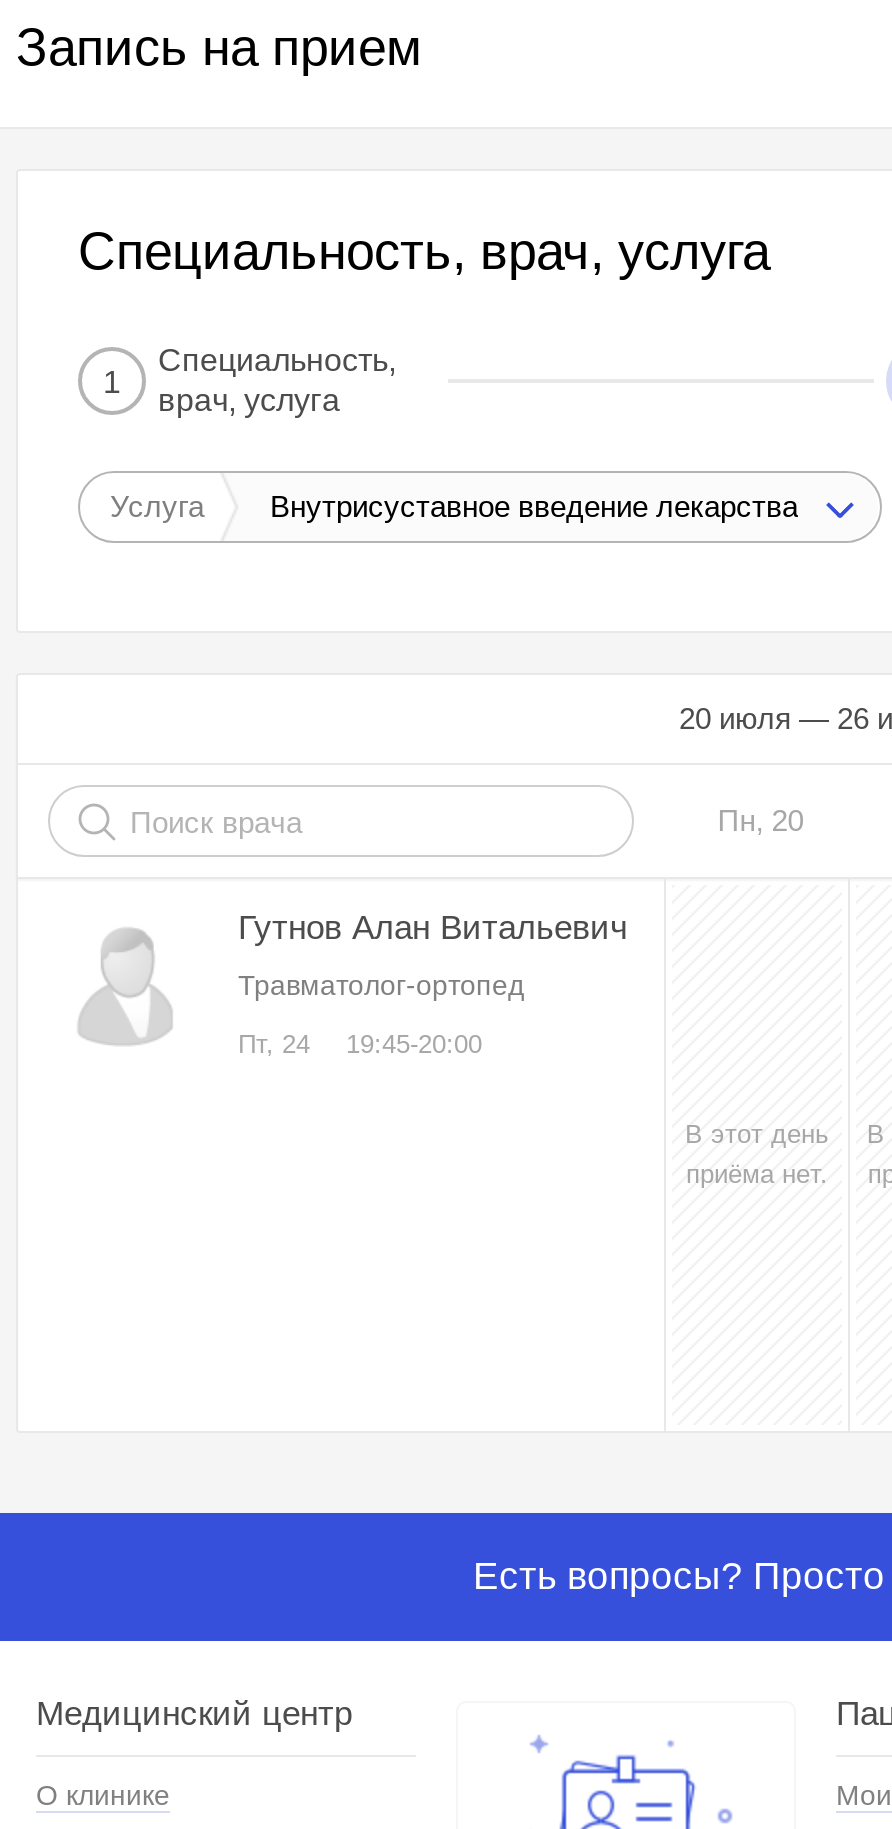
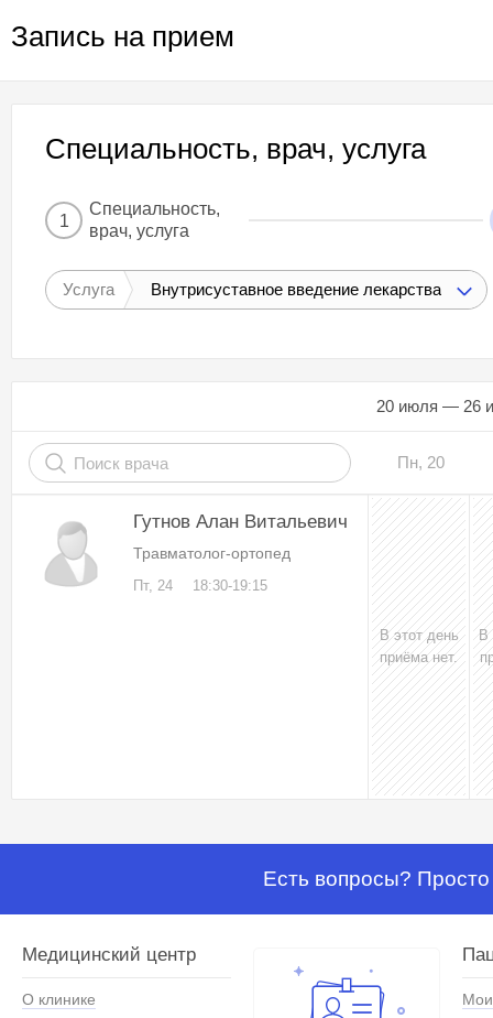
- Пт, 24 19:45-20:00
+ Пт, 24 18:30-19:15
